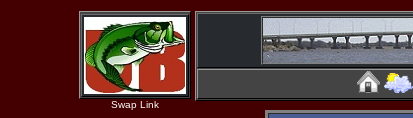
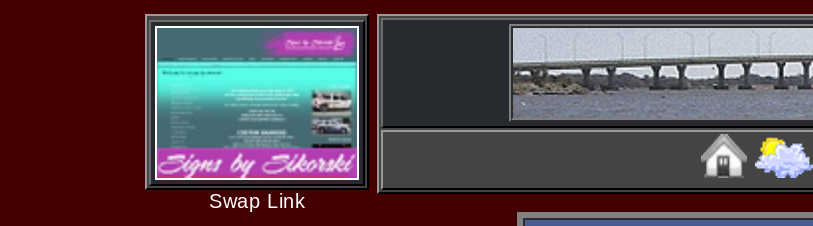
- [image]
+ [image]
